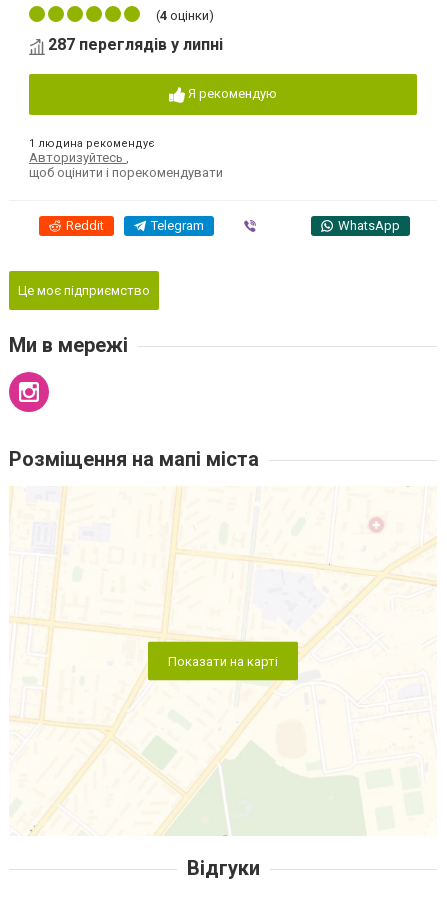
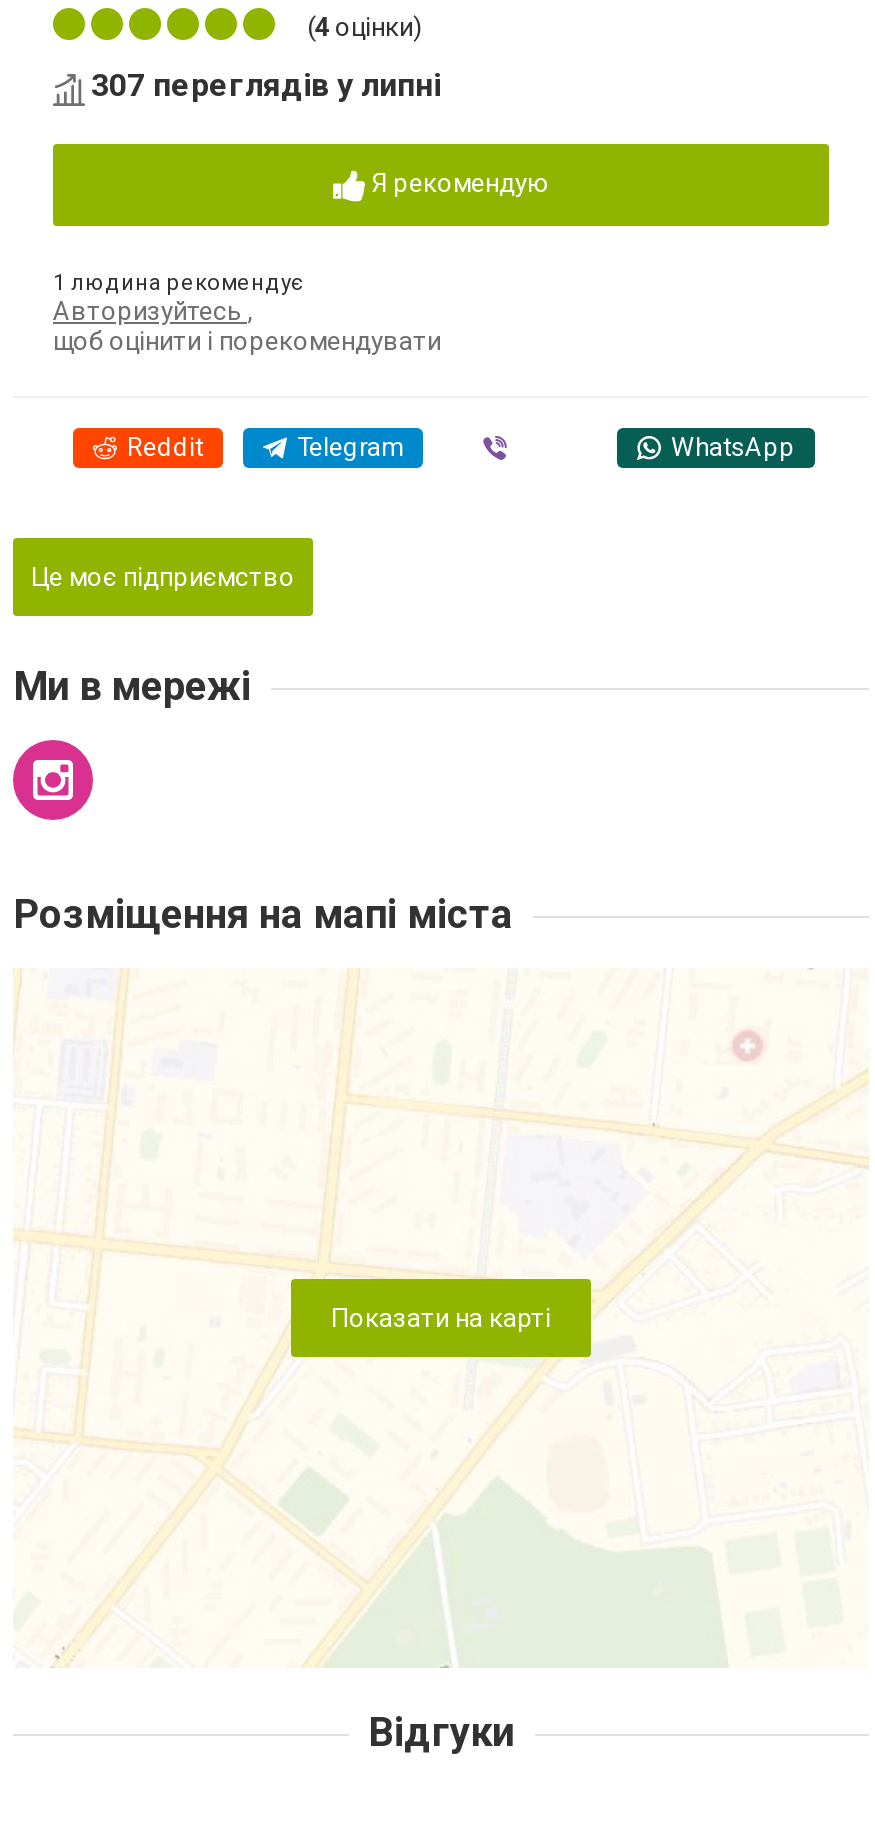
- 287 переглядів у липні
+ 307 переглядів у липні
